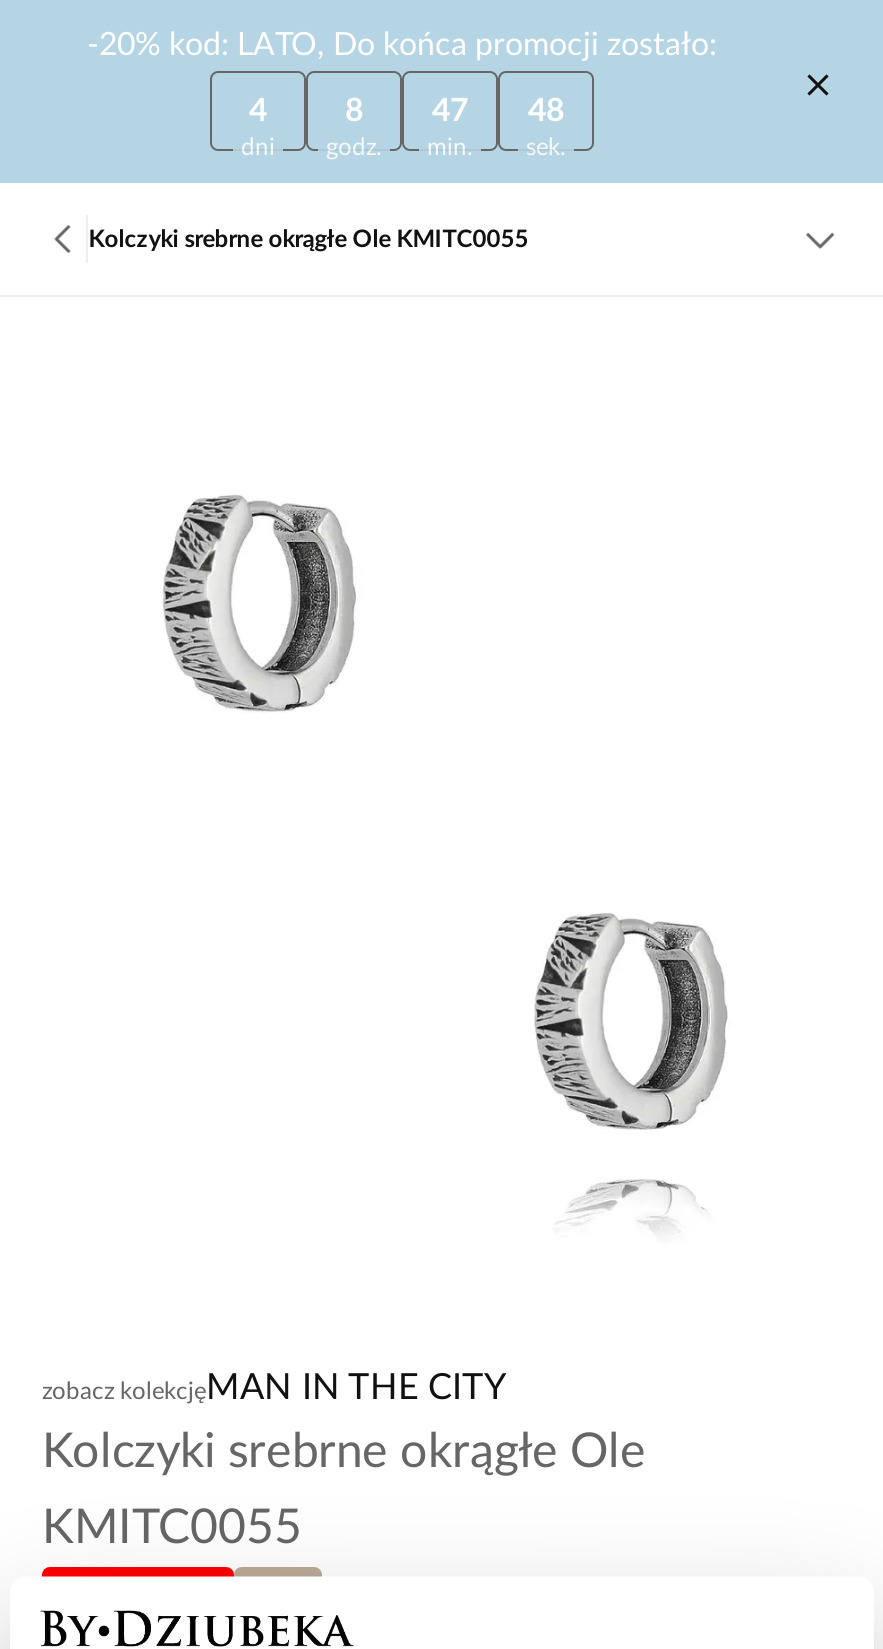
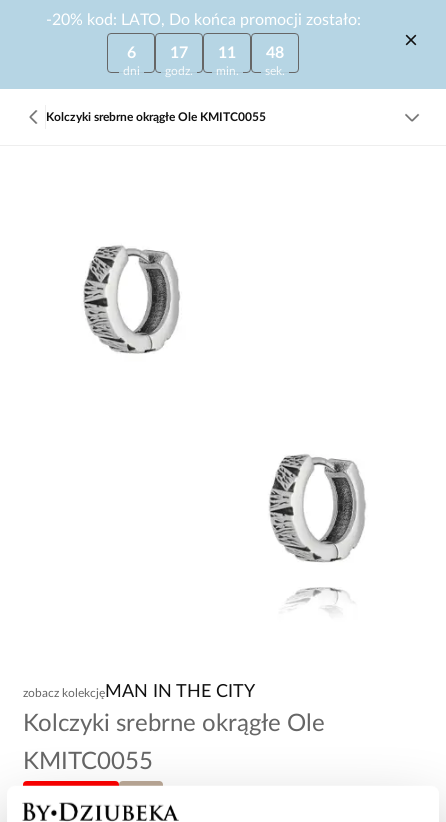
- 4
+ 6

- 8
+ 17

- 47
+ 11
